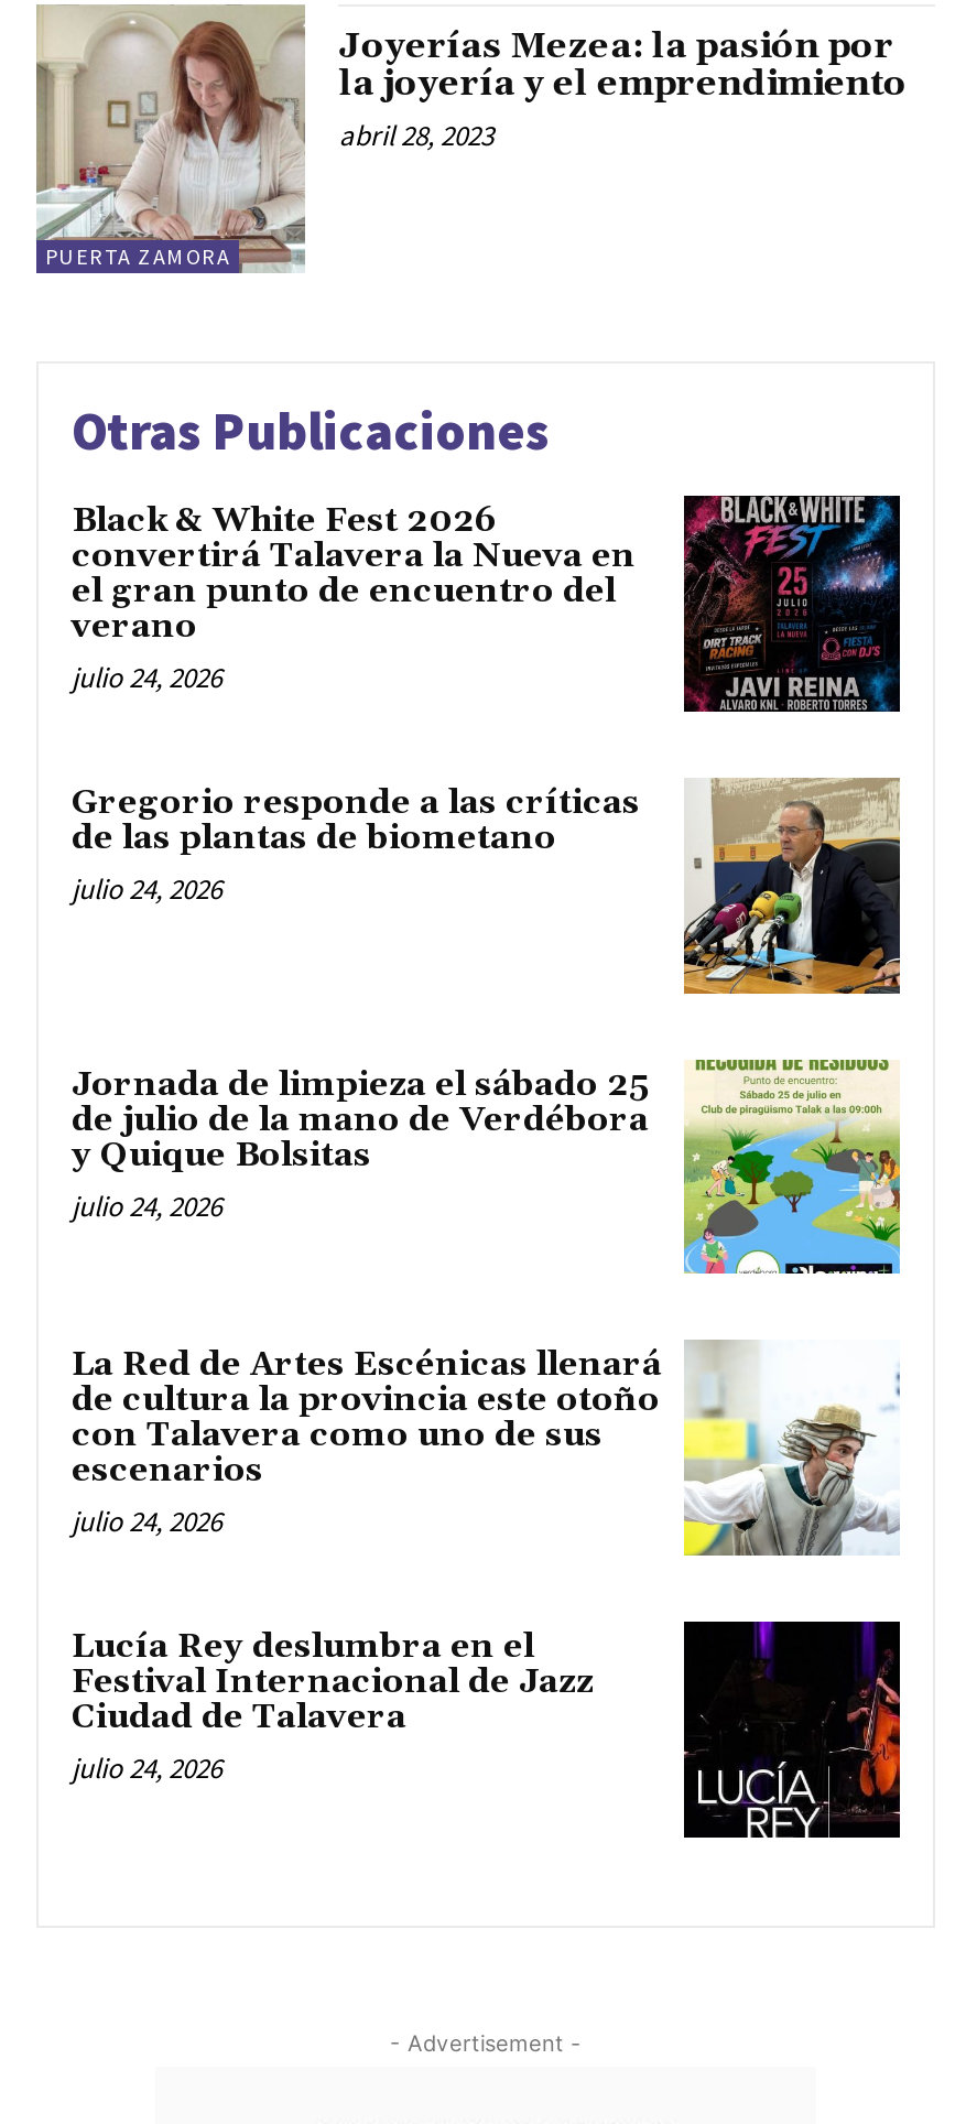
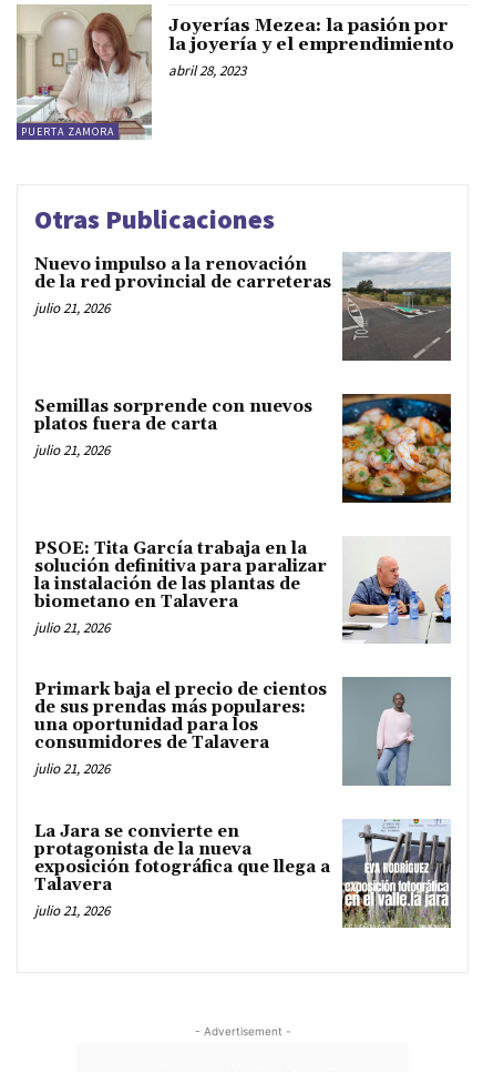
- [image]
- Black & White Fest 2026
- convertirá Talavera la Nueva en
- el gran punto de encuentro del
- verano
- julio 24, 2026
+ [image]
+ Nuevo impulso a la renovación
+ de la red provincial de carreteras
+ julio 21, 2026

- [image]
- Gregorio responde a las críticas
- de las plantas de biometano
- julio 24, 2026
+ [image]
+ Semillas sorprende con nuevos
+ platos fuera de carta
+ julio 21, 2026

- [image]
- Jornada de limpieza el sábado 25
- de julio de la mano de Verdébora
- y Quique Bolsitas
- julio 24, 2026
+ [image]
+ PSOE: Tita García trabaja en la
+ solución definitiva para paralizar
+ la instalación de las plantas de
+ biometano en Talavera
+ julio 21, 2026

- [image]
- La Red de Artes Escénicas llenará
- de cultura la provincia este otoño
- con Talavera como uno de sus
- escenarios
- julio 24, 2026
+ [image]
+ Primark baja el precio de cientos
+ de sus prendas más populares:
+ una oportunidad para los
+ consumidores de Talavera
+ julio 21, 2026

- [image]
- Lucía Rey deslumbra en el
- Festival Internacional de Jazz
- Ciudad de Talavera
- julio 24, 2026
+ [image]
+ La Jara se convierte en
+ protagonista de la nueva
+ exposición fotográfica que llega a
+ Talavera
+ julio 21, 2026
